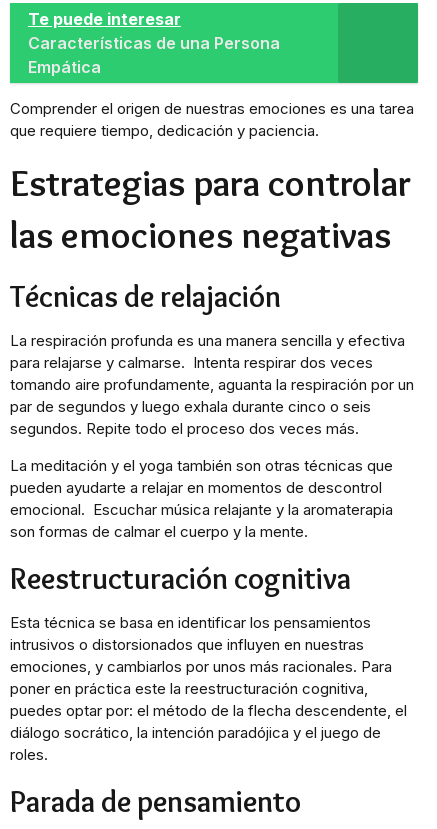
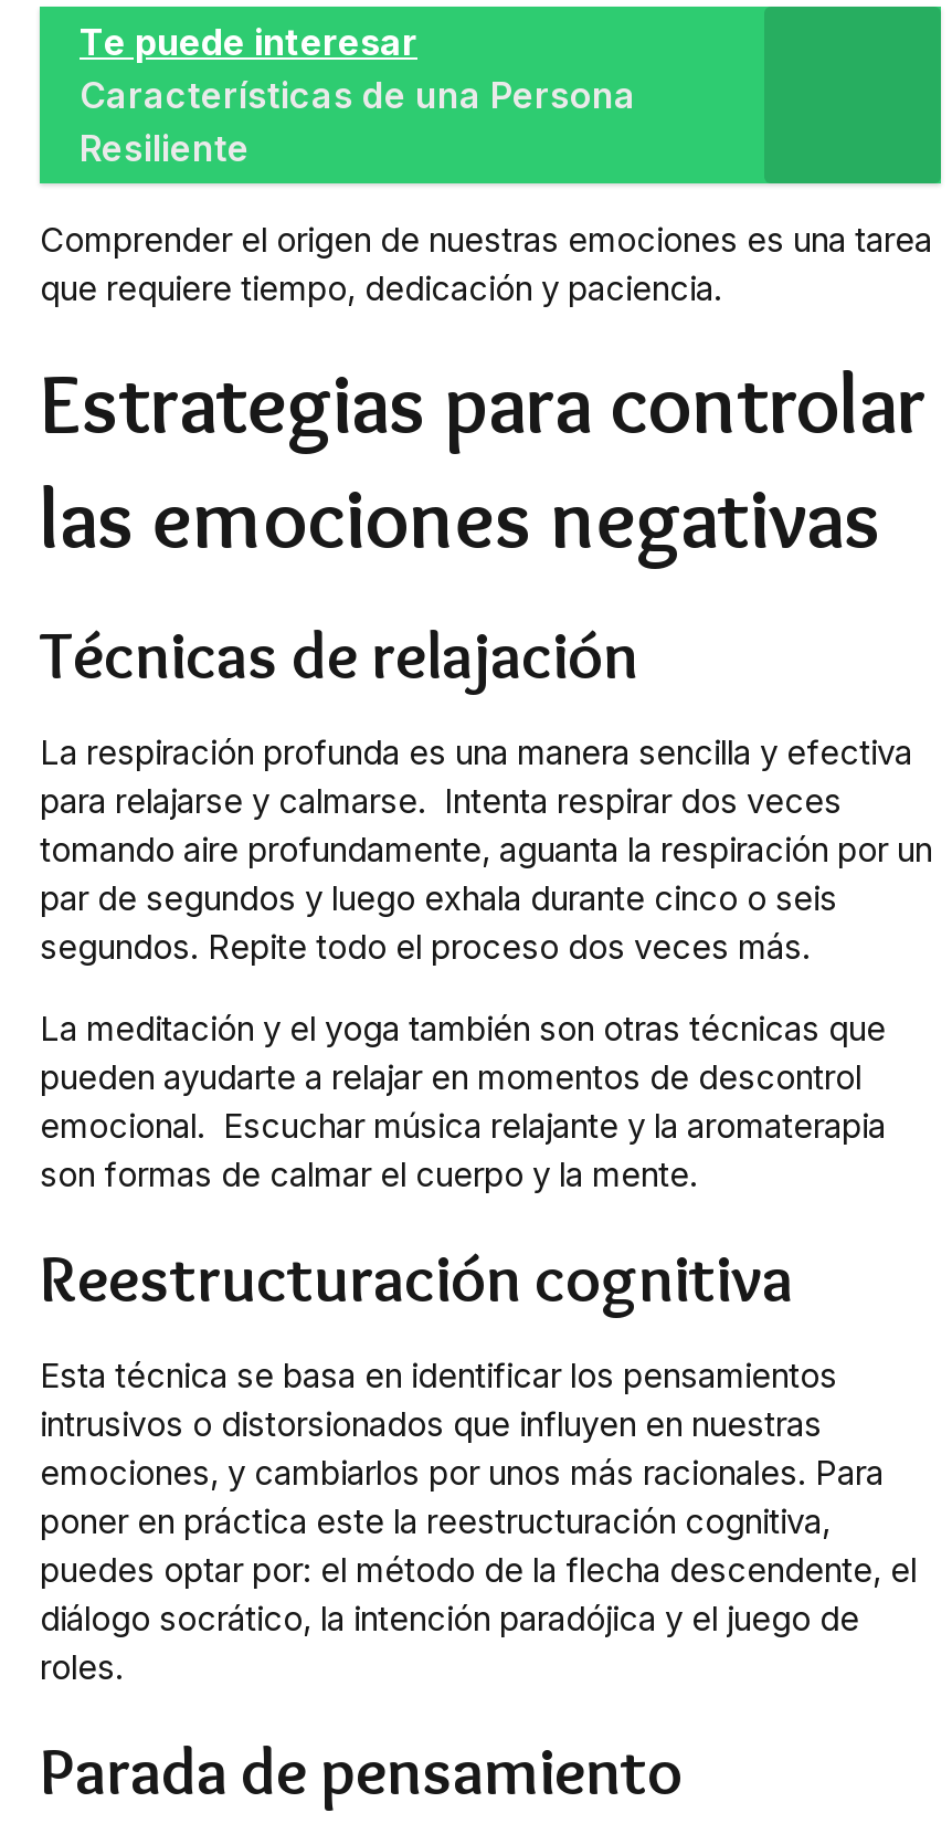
- Empática
+ Resiliente
